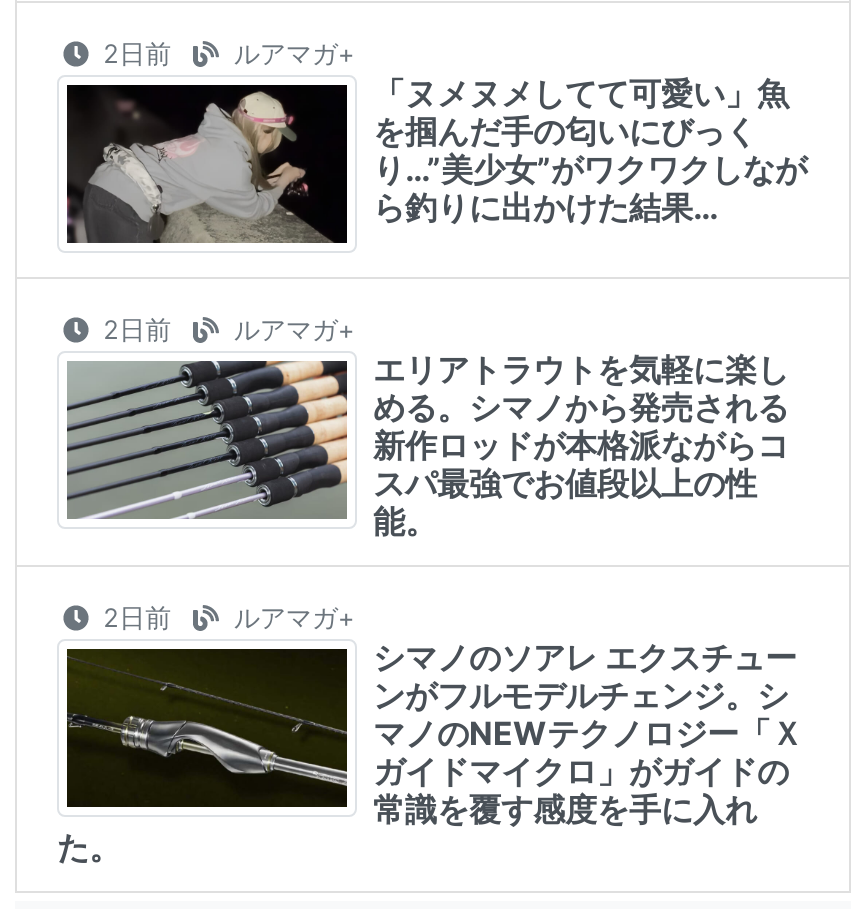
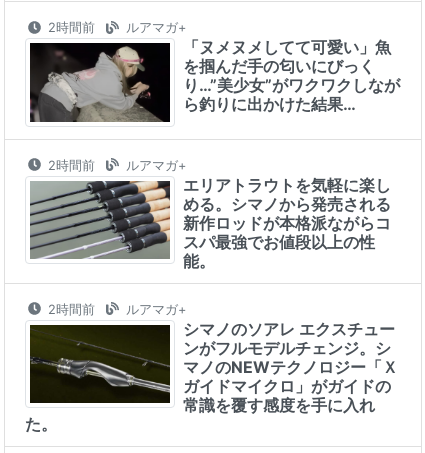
- 2日前 ルアマガ+
+ 2時間前 ルアマガ+

- 2日前 ルアマガ+
+ 2時間前 ルアマガ+

- 2日前 ルアマガ+
+ 2時間前 ルアマガ+
